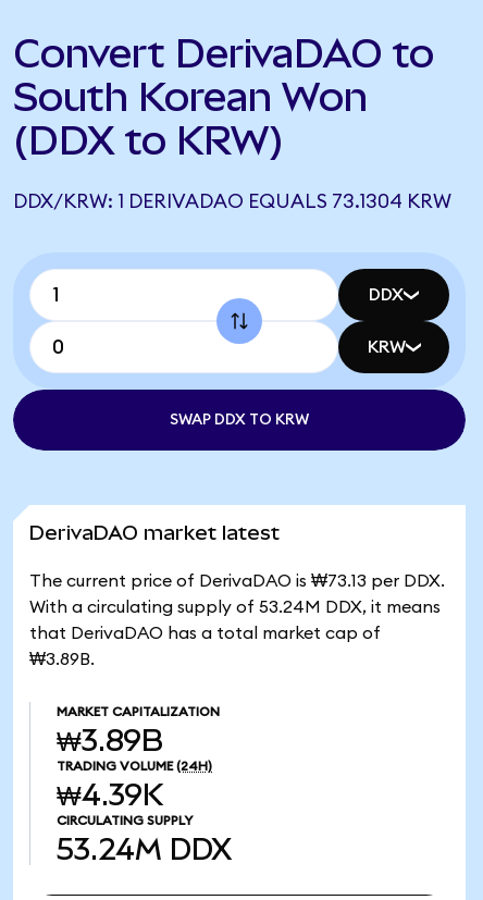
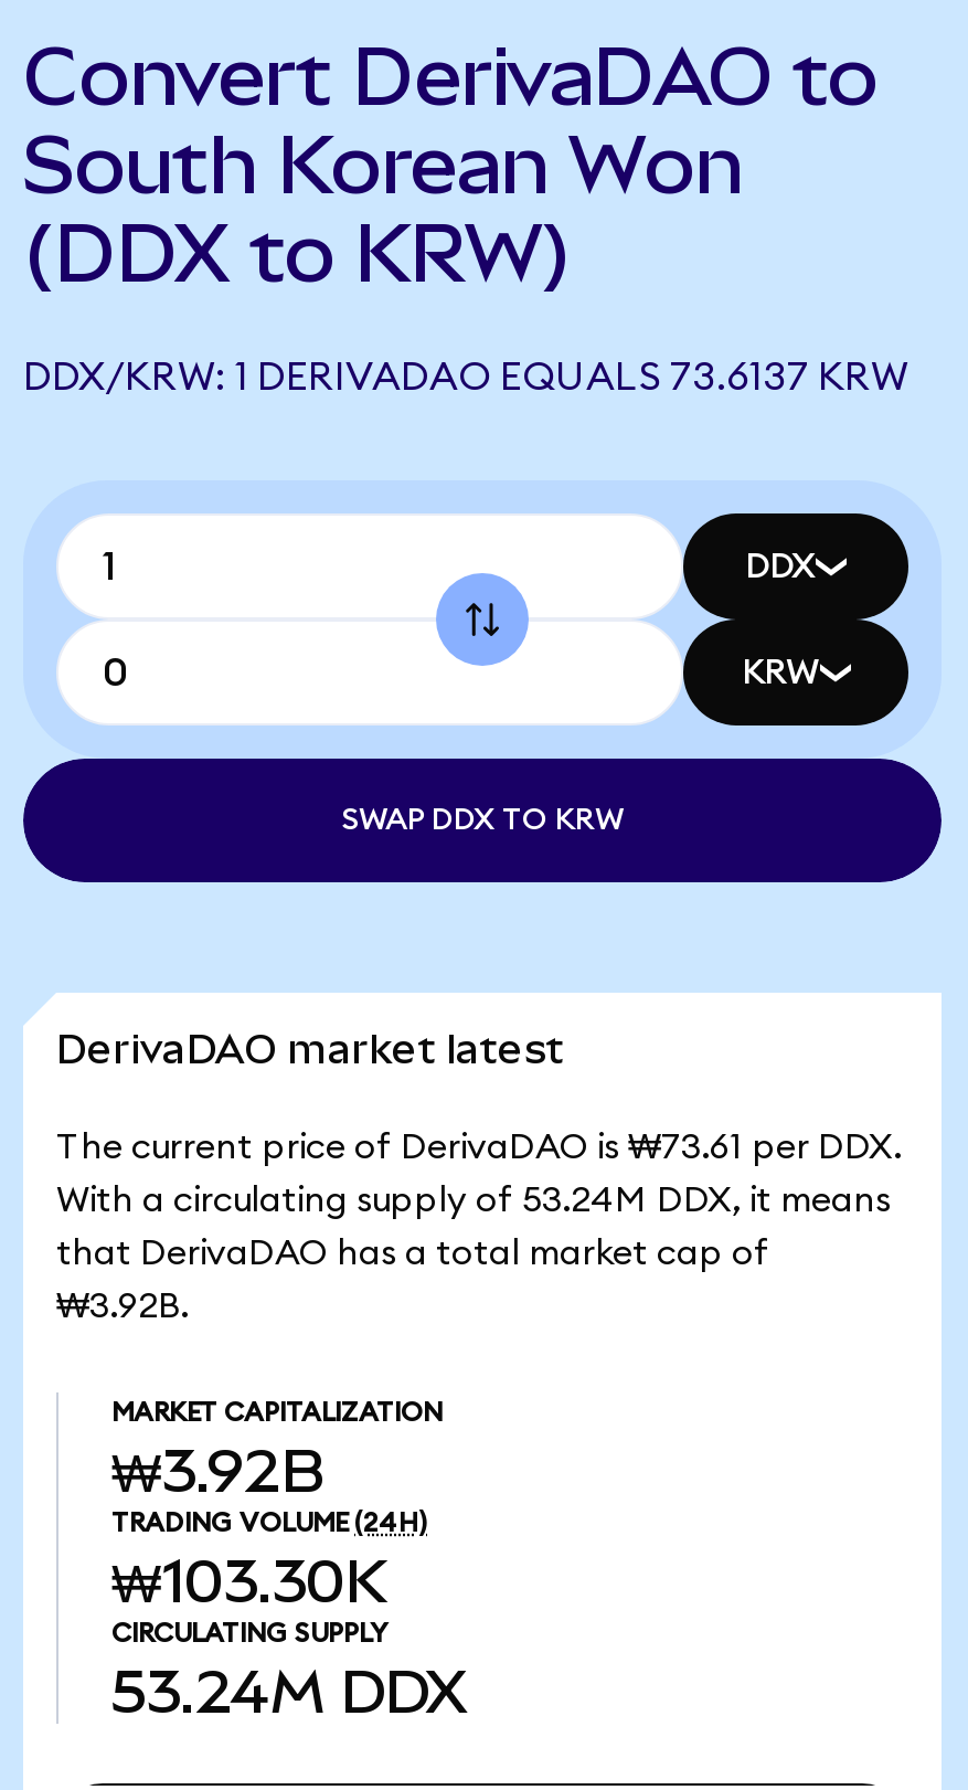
- DDX/KRW: 1 DERIVADAO EQUALS 73.1304 KRW
+ DDX/KRW: 1 DERIVADAO EQUALS 73.6137 KRW

- The current price of DerivaDAO is ₩73.13 per DDX.
+ The current price of DerivaDAO is ₩73.61 per DDX.

- ₩3.89B.
+ ₩3.92B.

- ₩3.89B
+ ₩3.92B

- ₩4.39K
+ ₩103.30K
